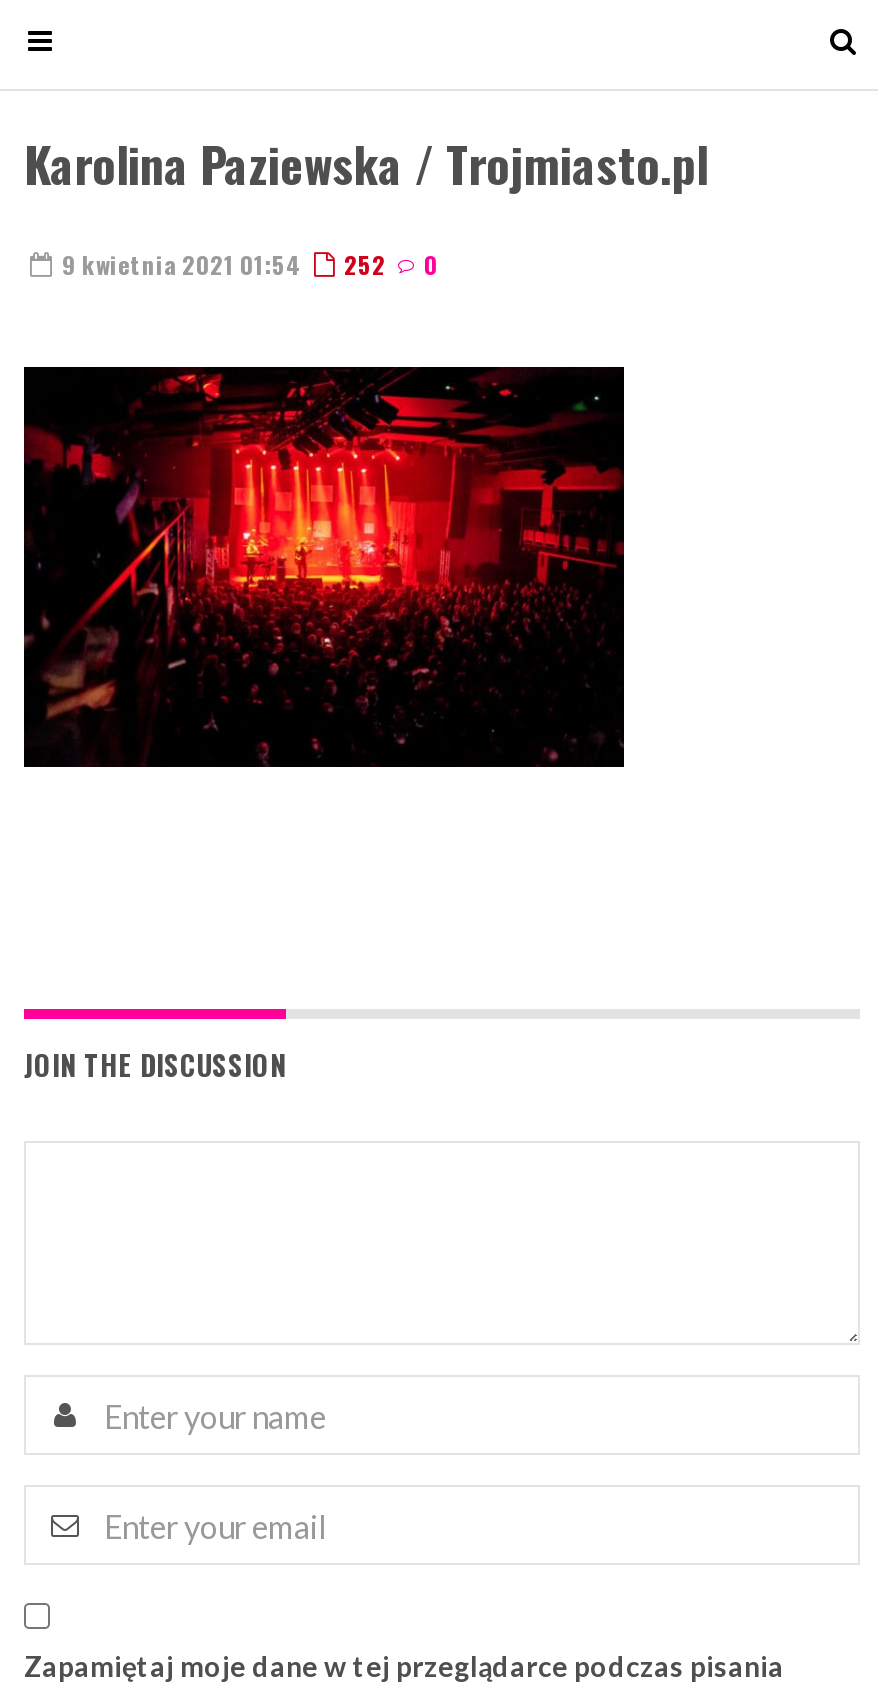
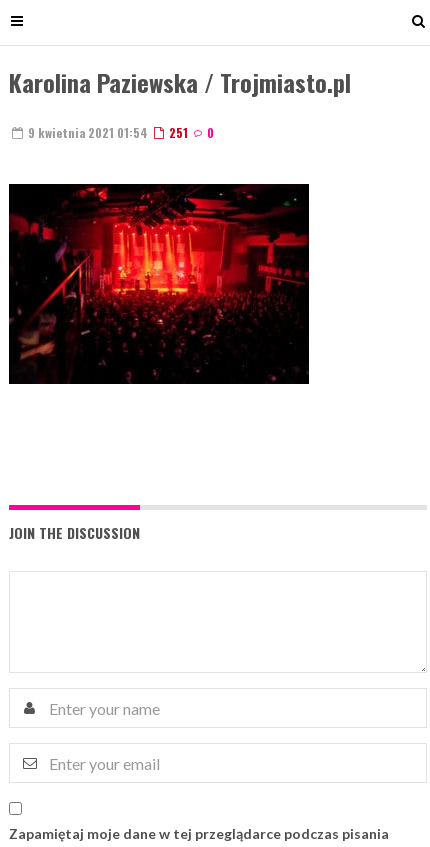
- 252
+ 251
